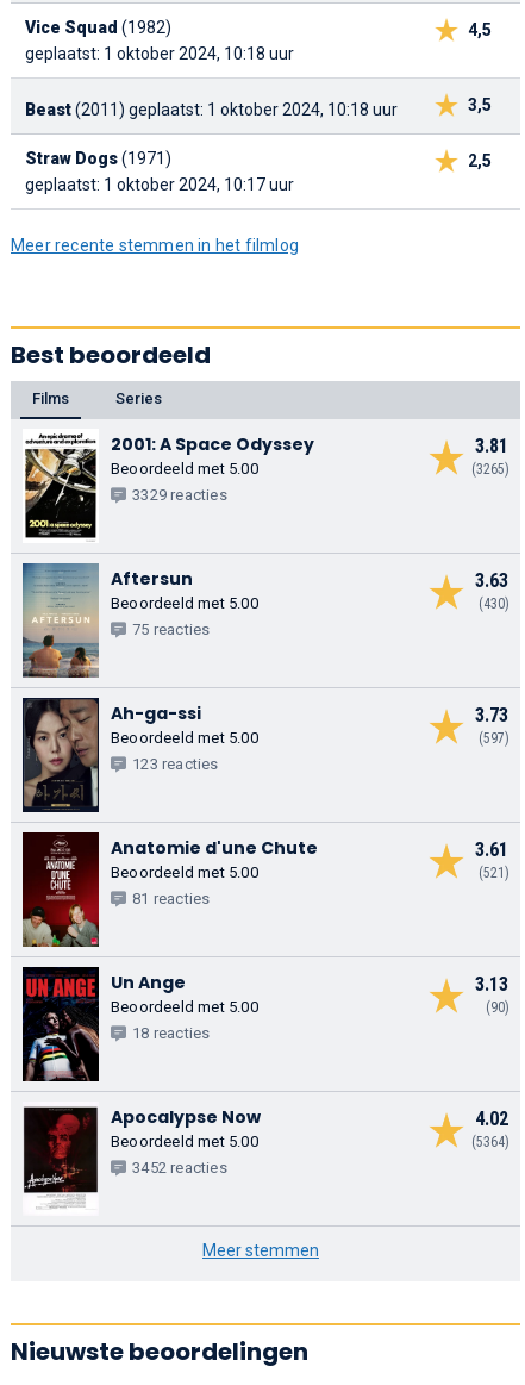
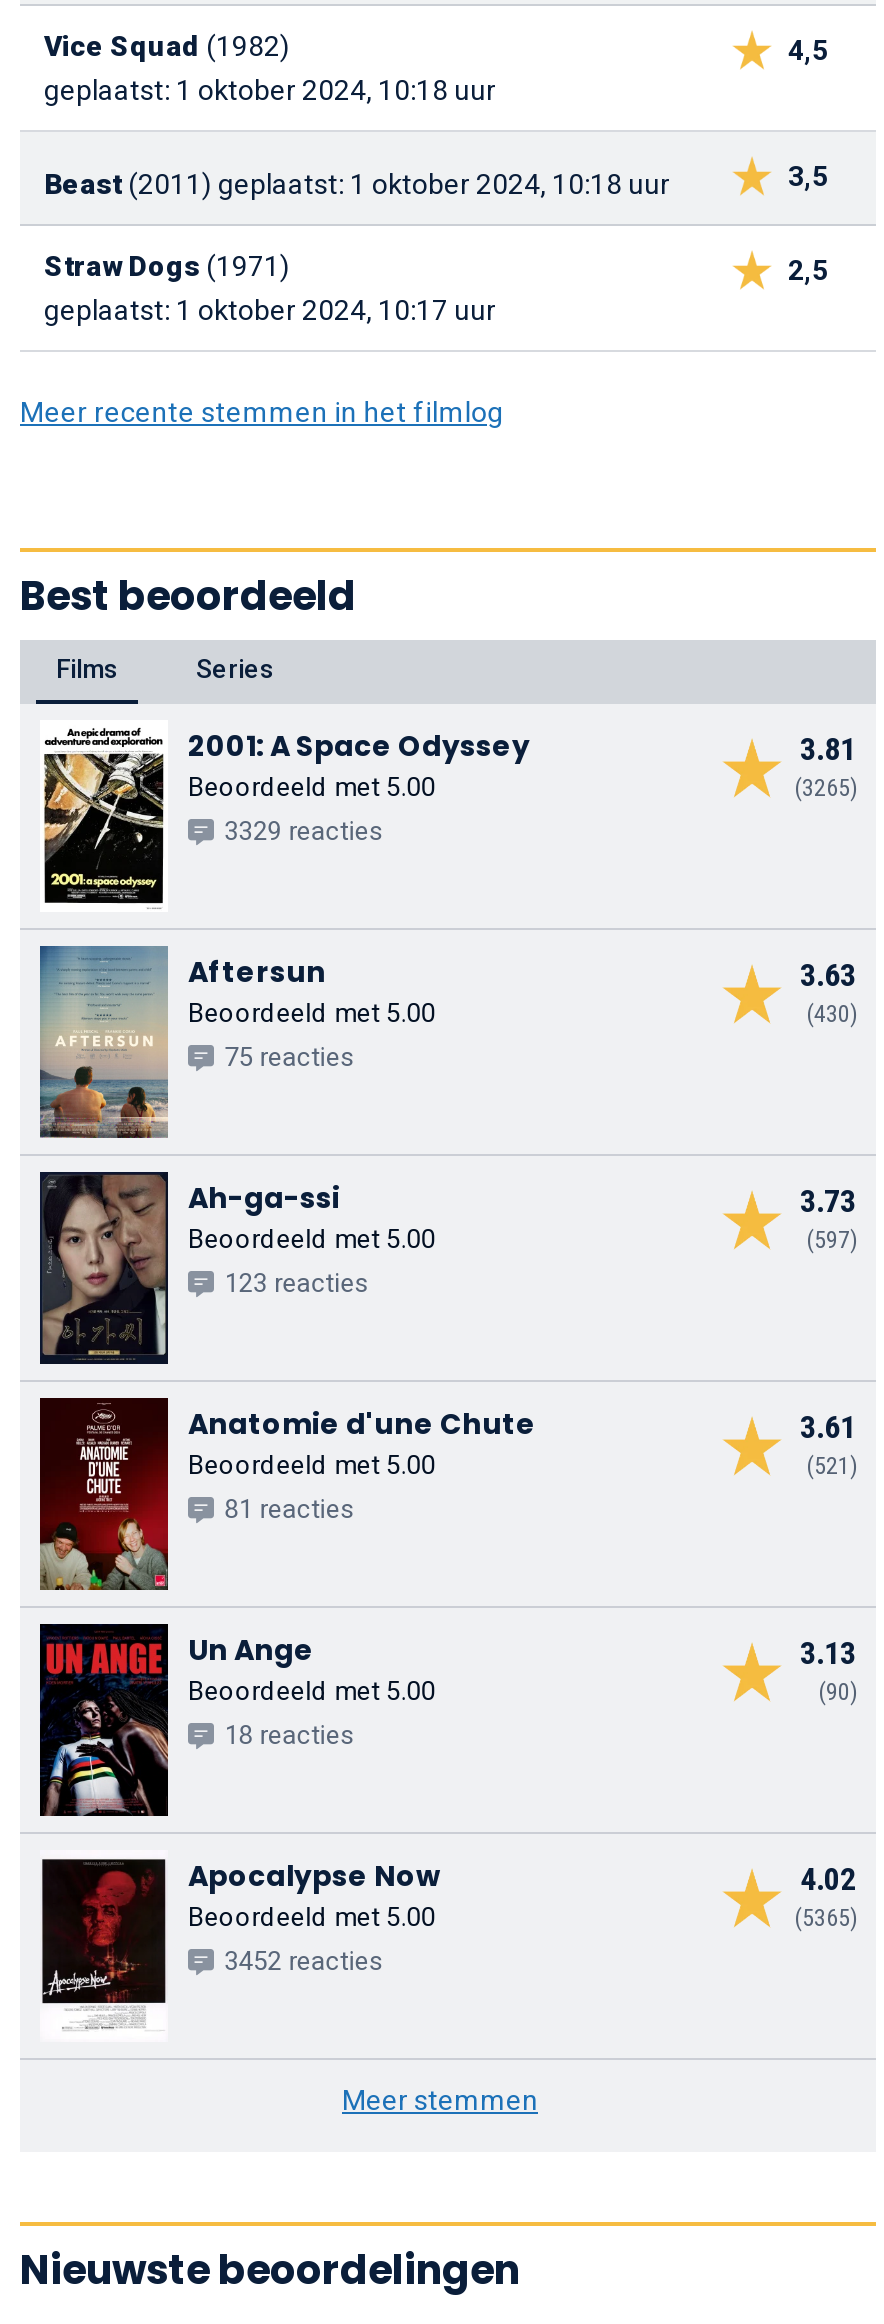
- (5364)
+ (5365)
